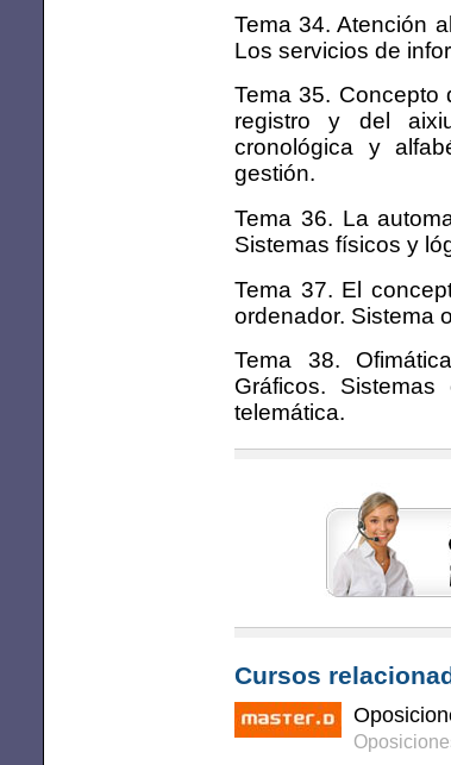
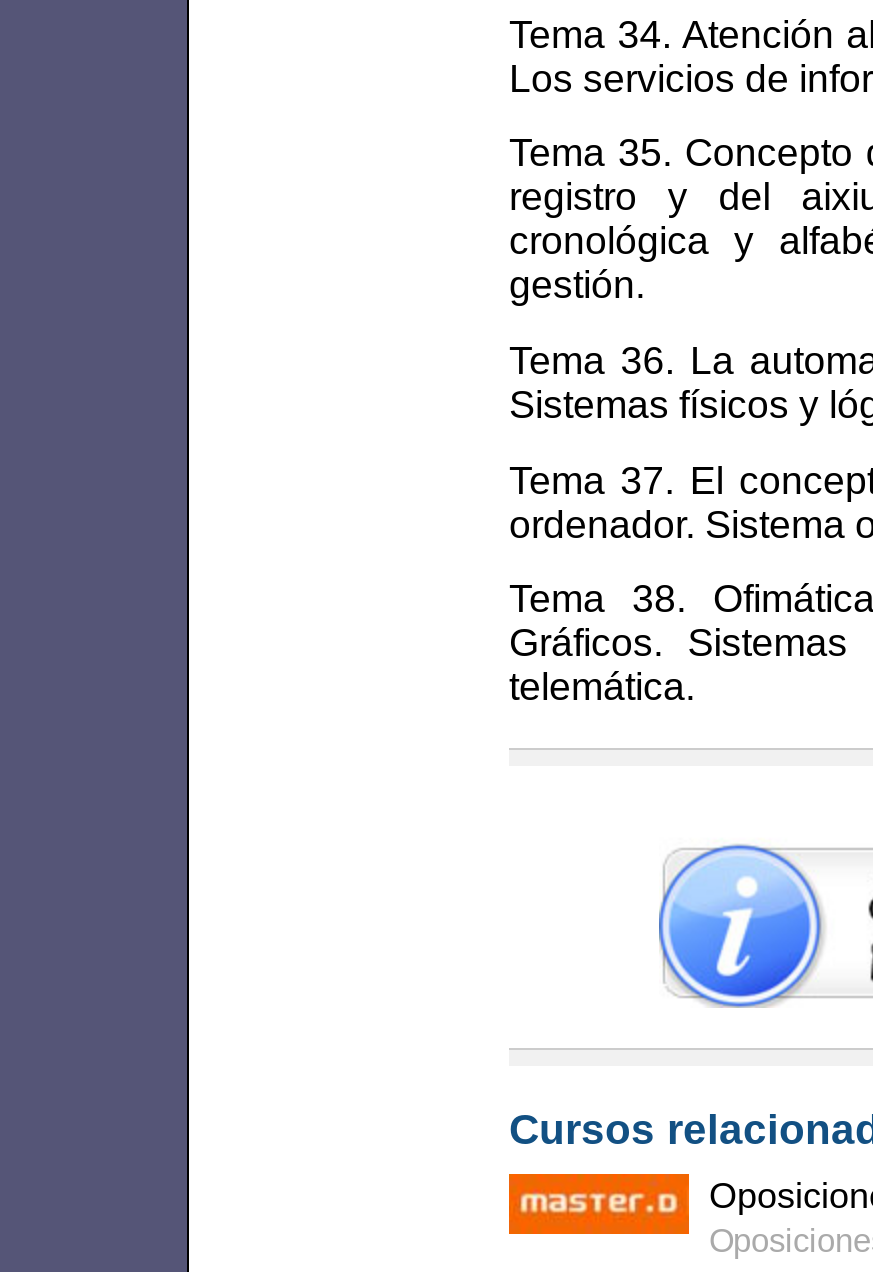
- [image]
+ [image]
